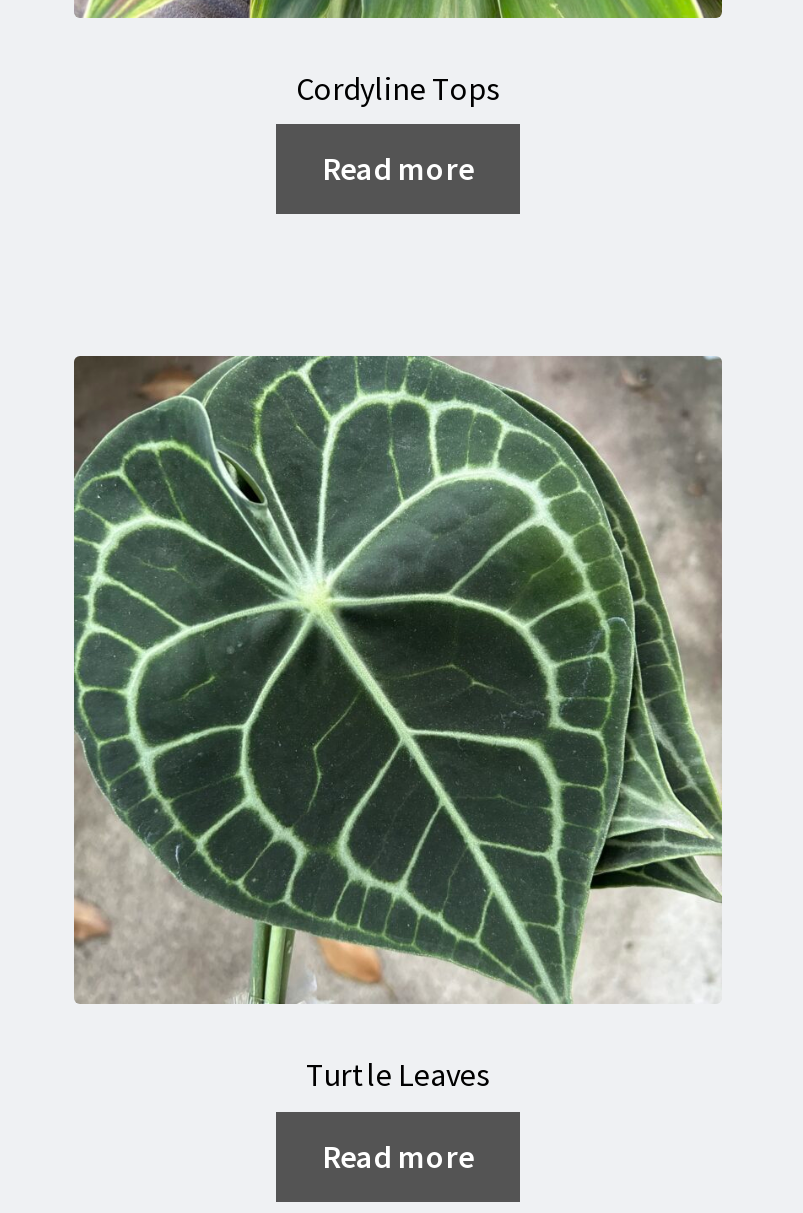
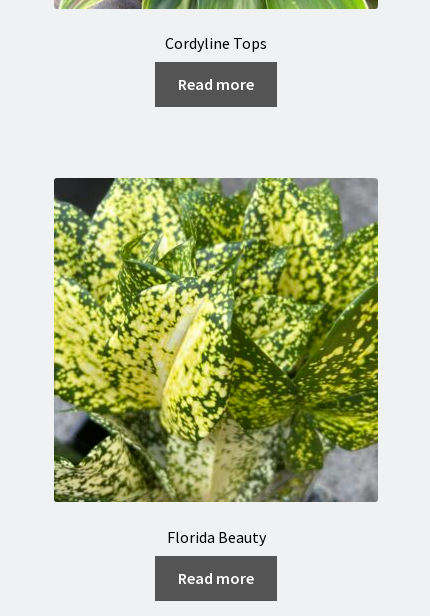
- [image]
- Turtle Leaves
+ [image]
+ Florida Beauty
